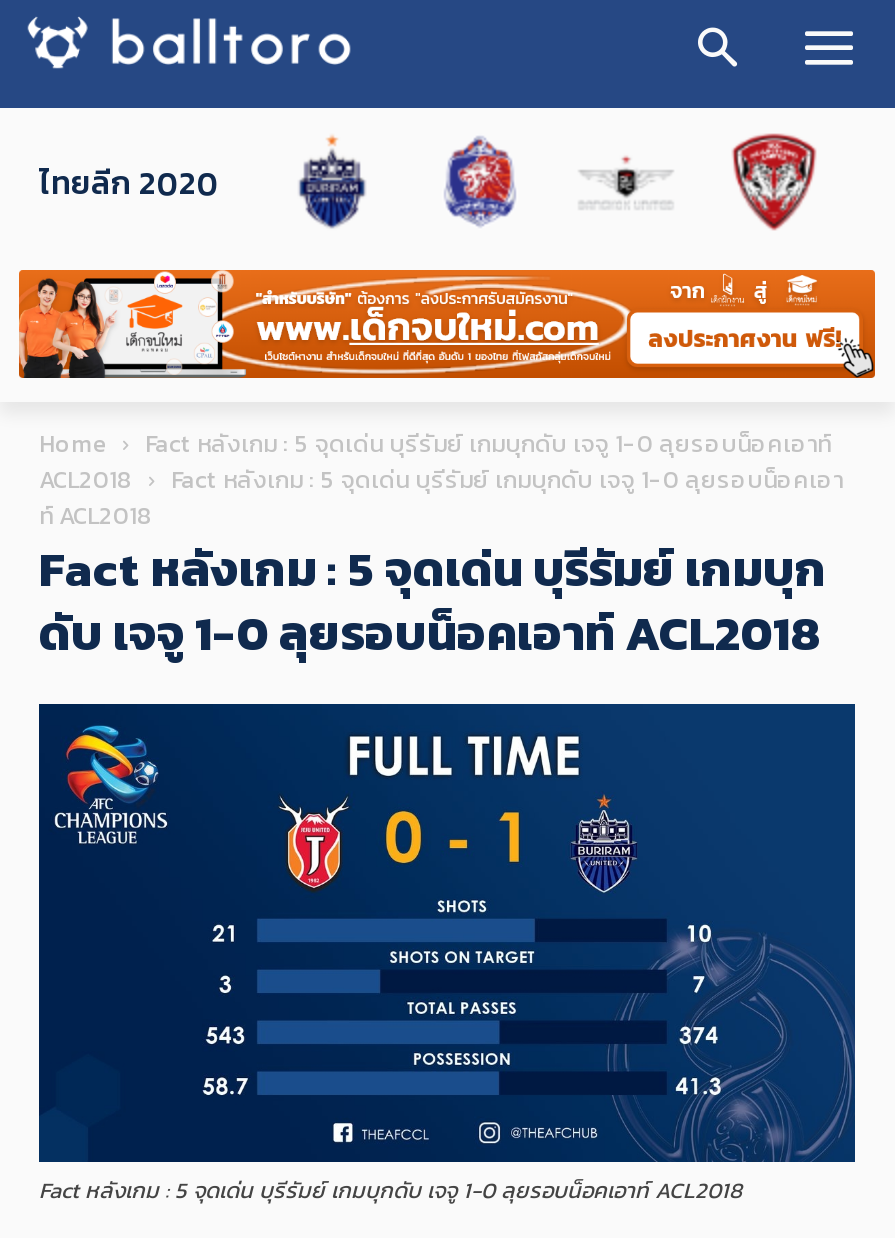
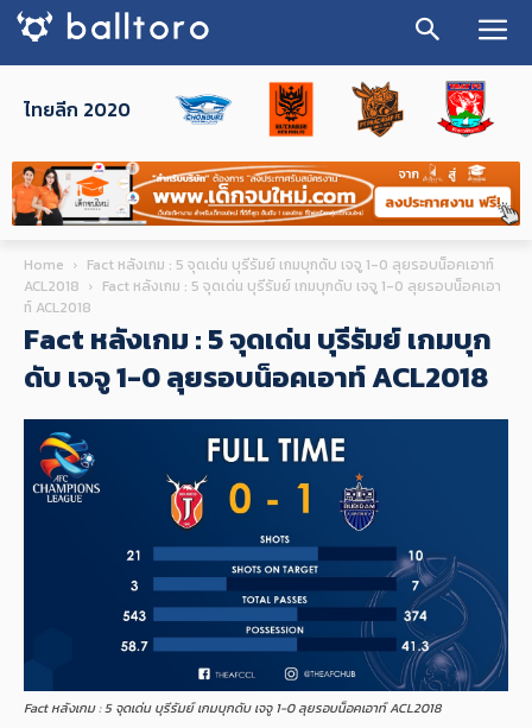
- [image]
+ [image]

- [image]
+ [image]

- [image]
+ [image]

- [image]
+ [image]
